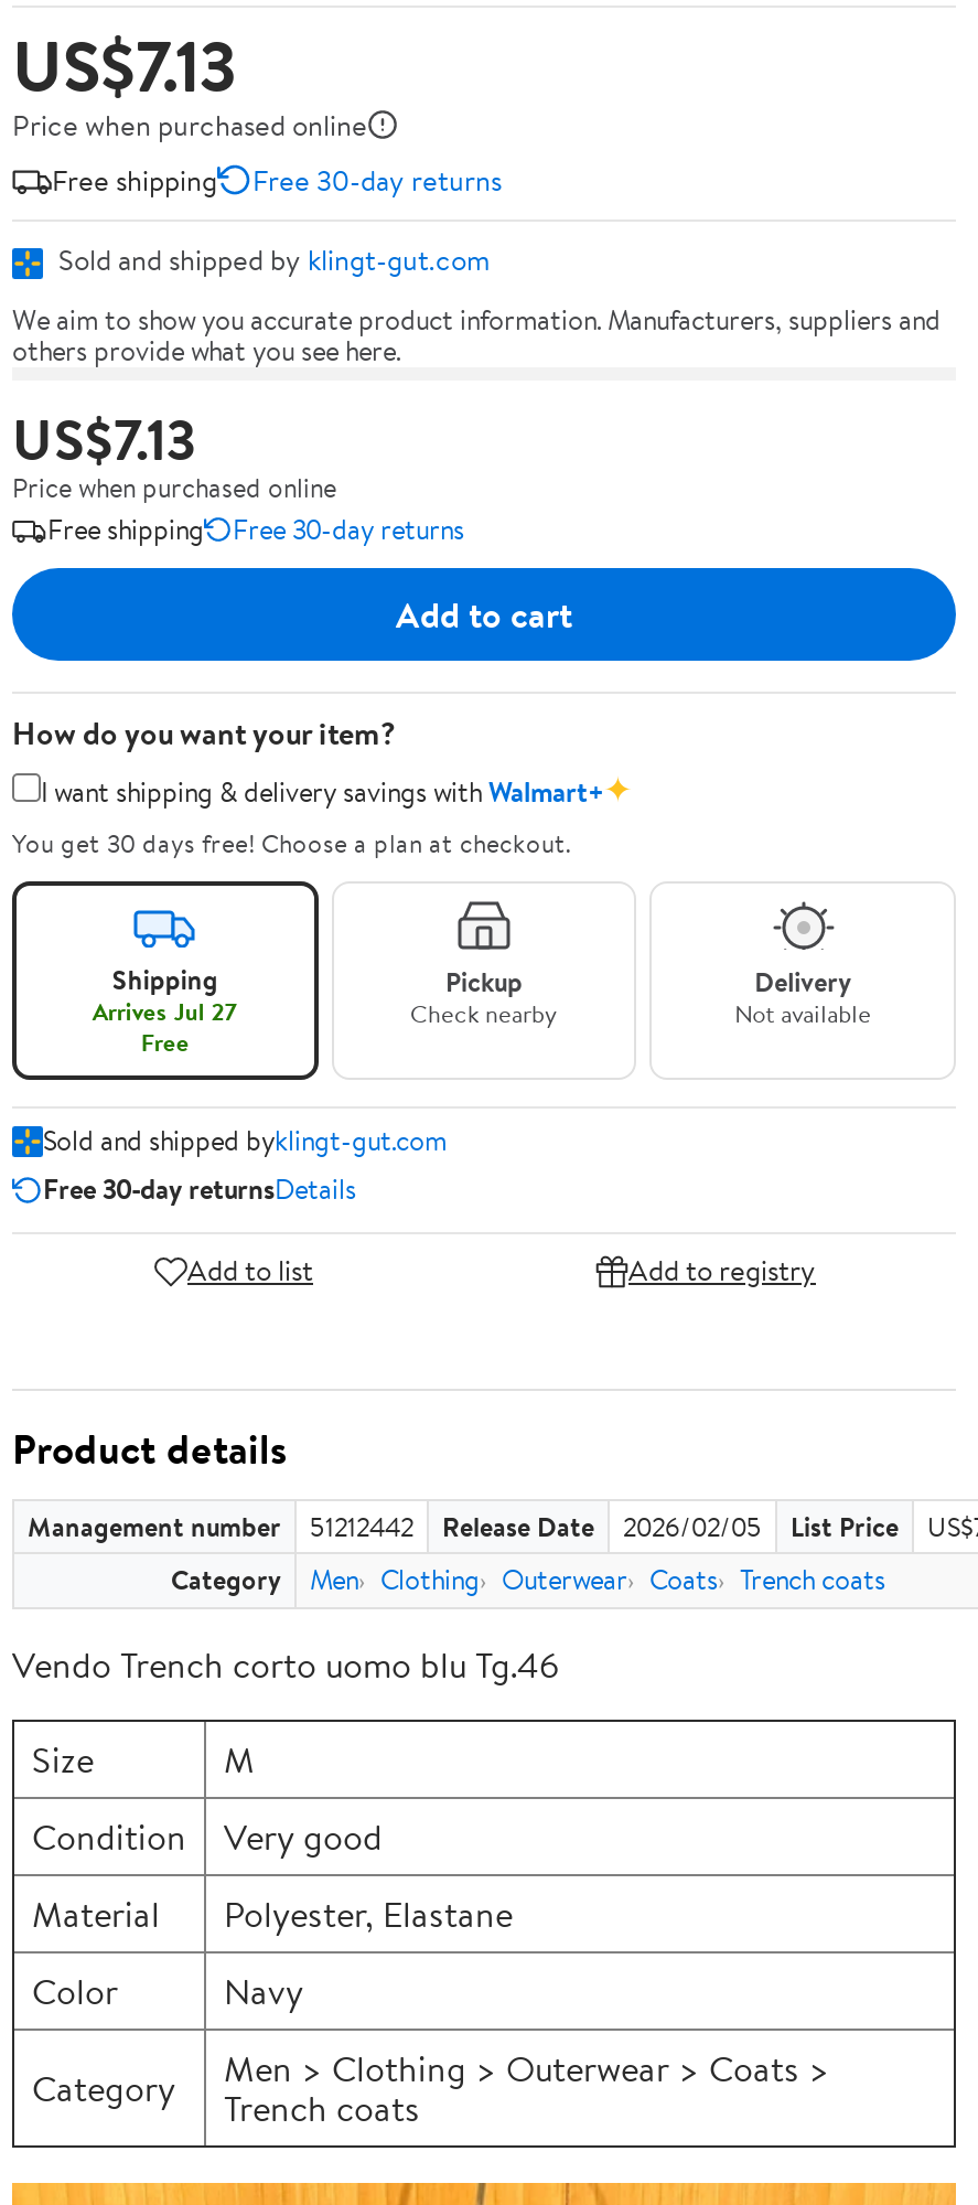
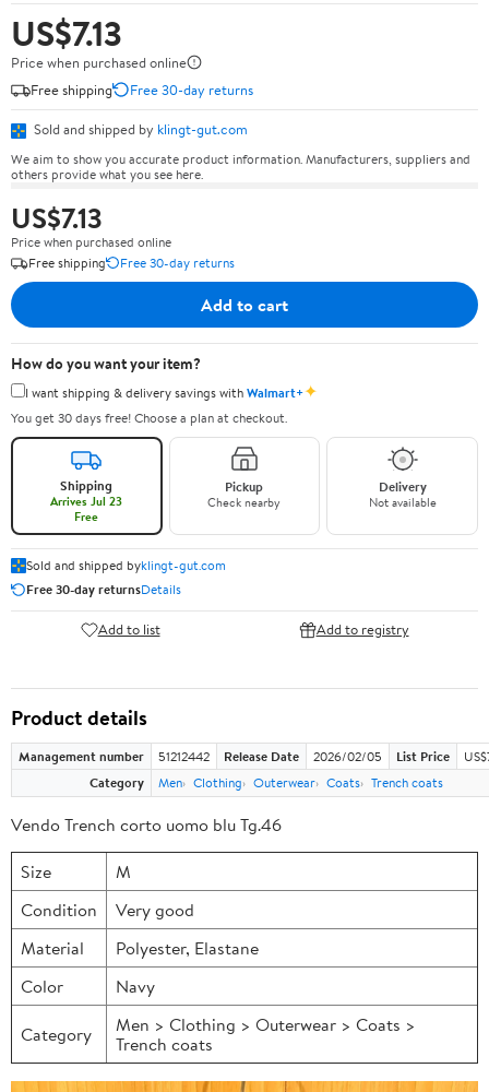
- Arrives Jul 27
+ Arrives Jul 23
